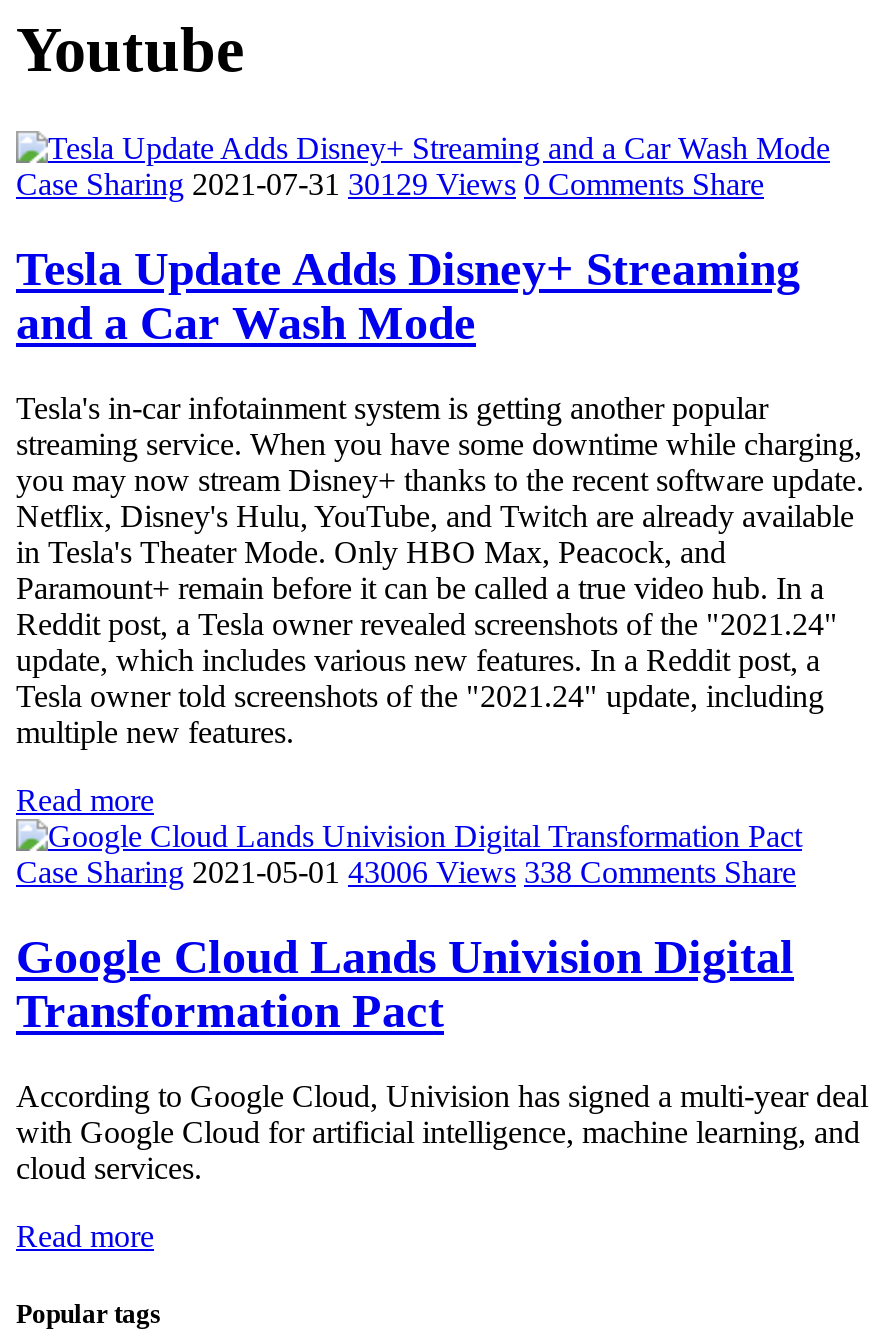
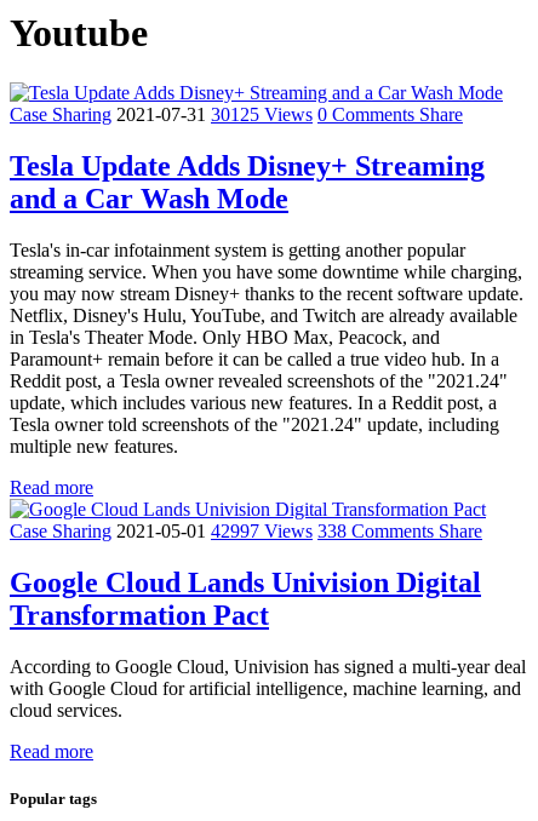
- Case Sharing 2021-07-31 30129 Views 0 Comments Share
+ Case Sharing 2021-07-31 30125 Views 0 Comments Share

- Case Sharing 2021-05-01 43006 Views 338 Comments Share
+ Case Sharing 2021-05-01 42997 Views 338 Comments Share
